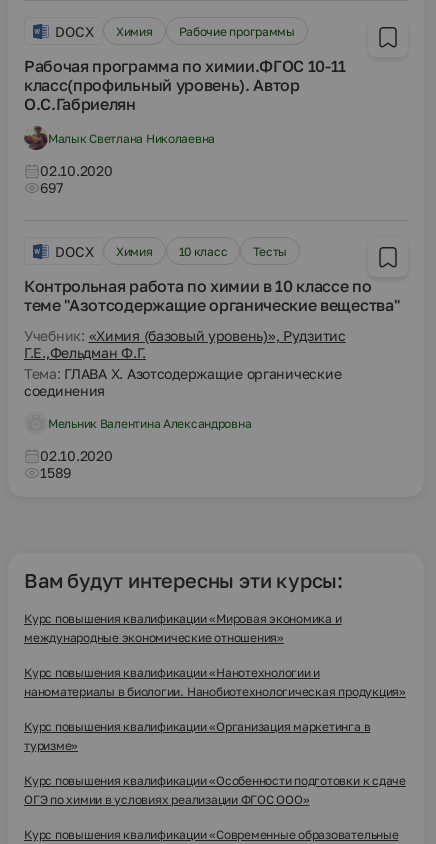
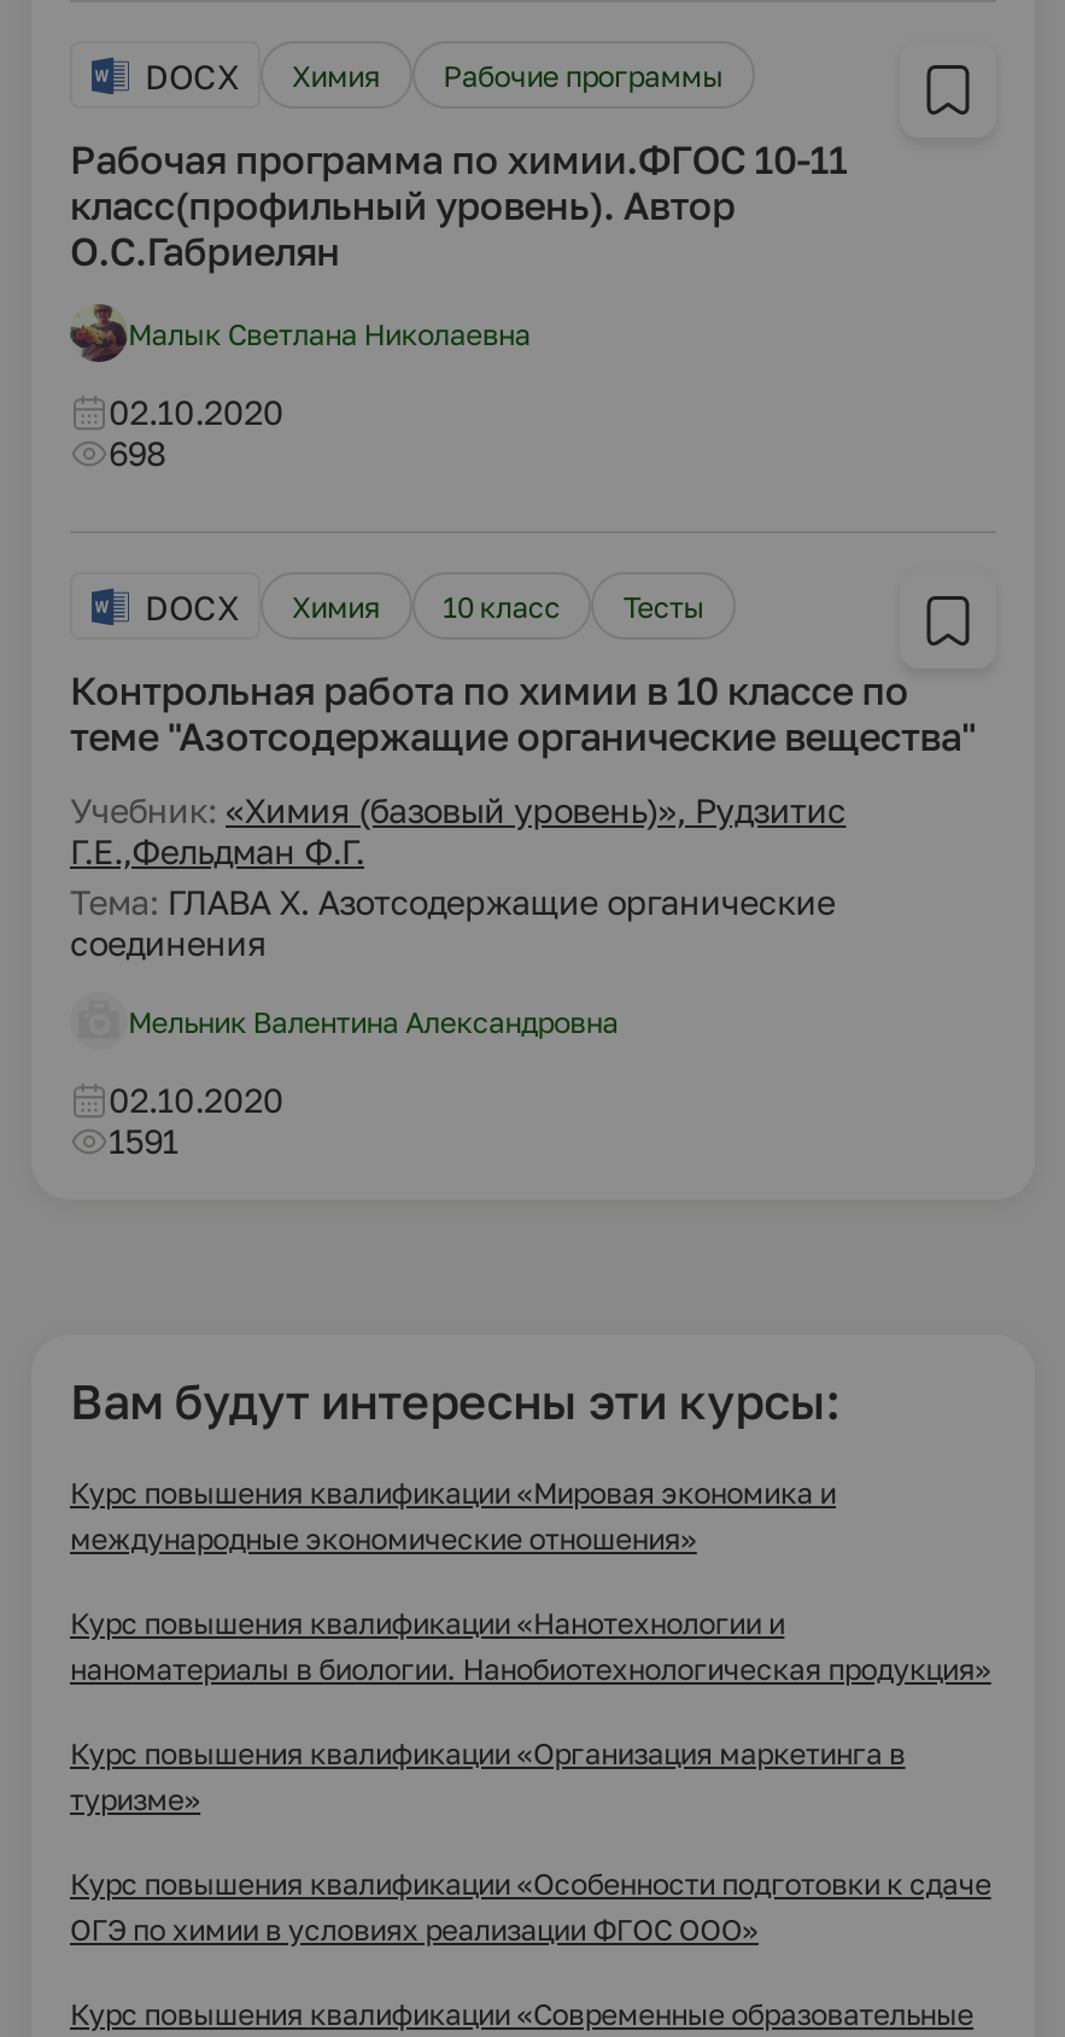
- 697
+ 698

- 1589
+ 1591
